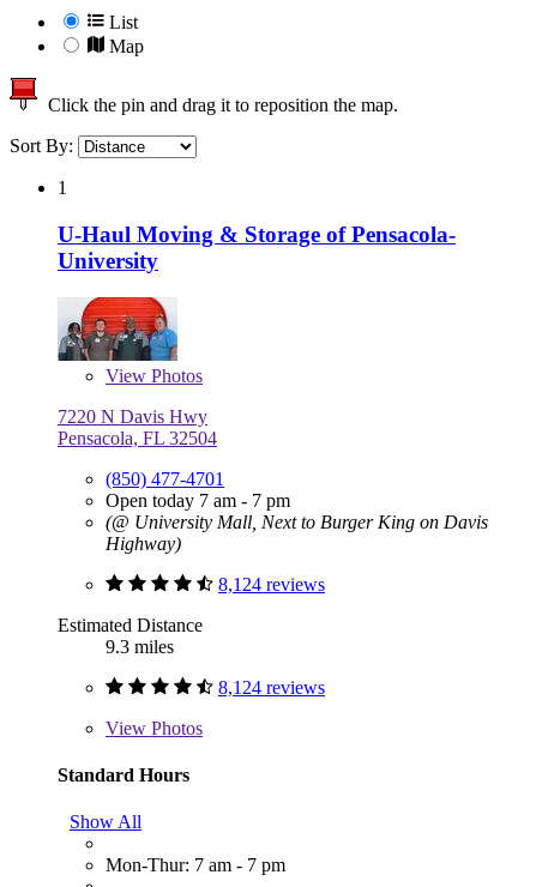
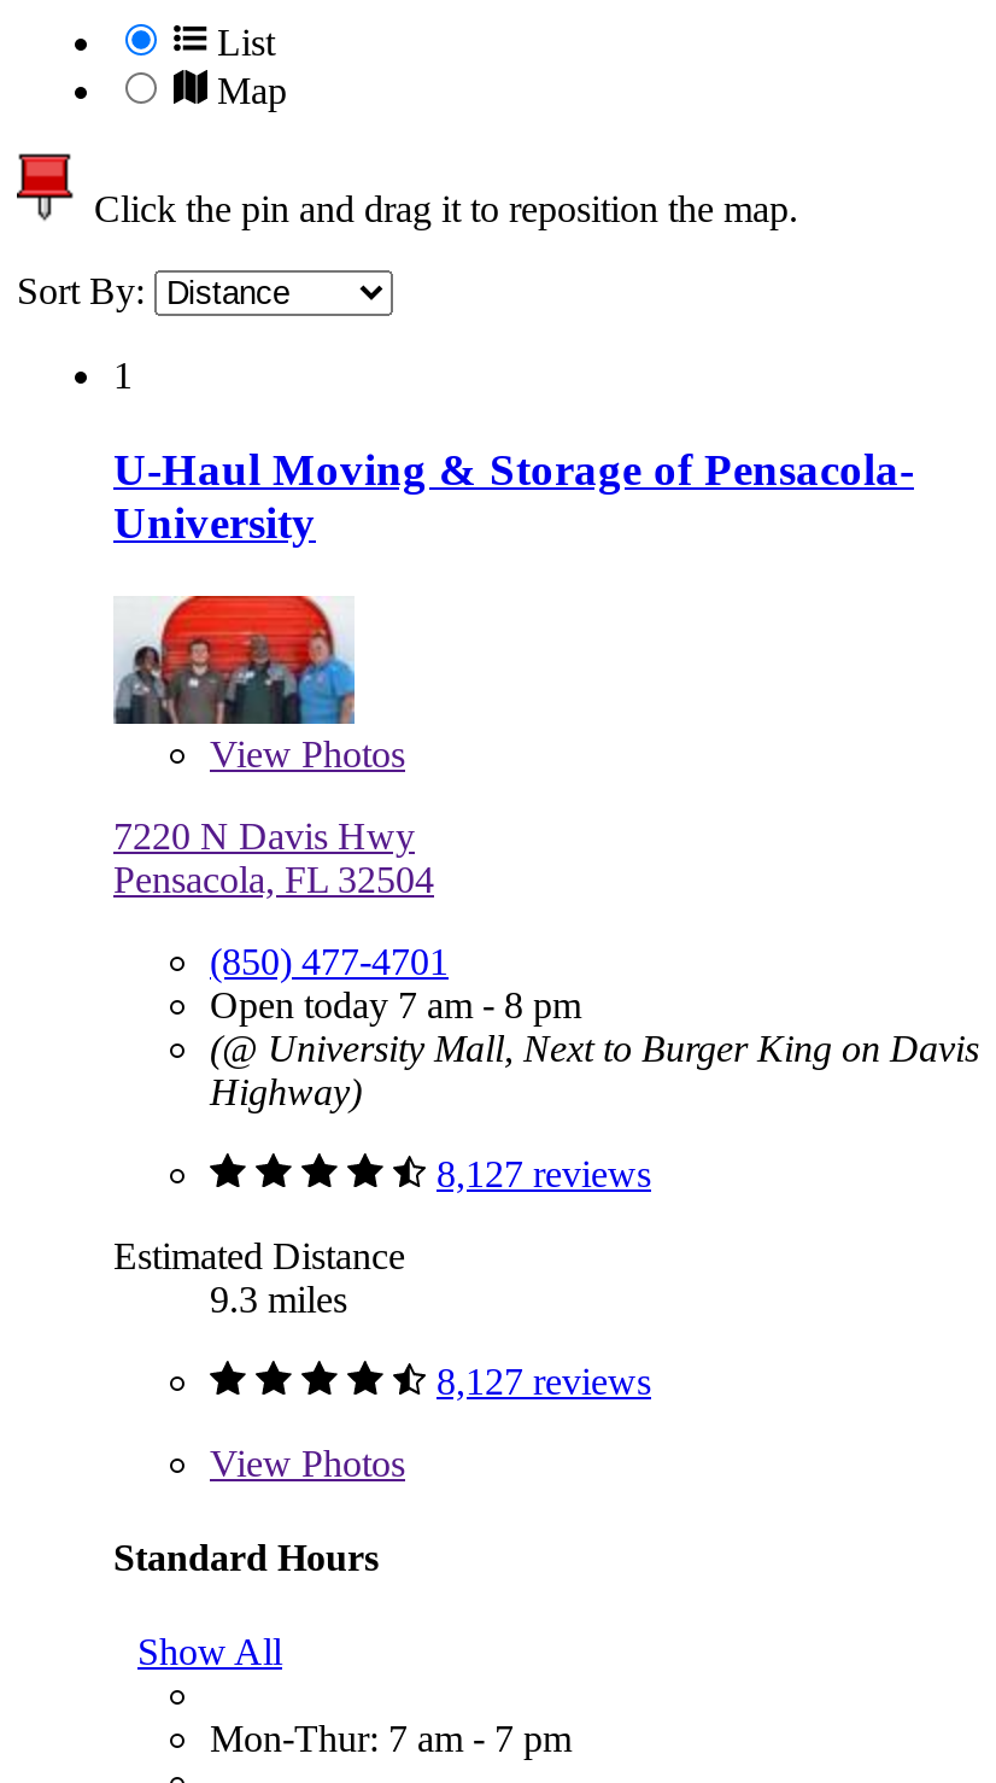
- Open today 7 am - 7 pm
+ Open today 7 am - 8 pm

- 8,124 reviews
+ 8,127 reviews

- 8,124 reviews
+ 8,127 reviews
